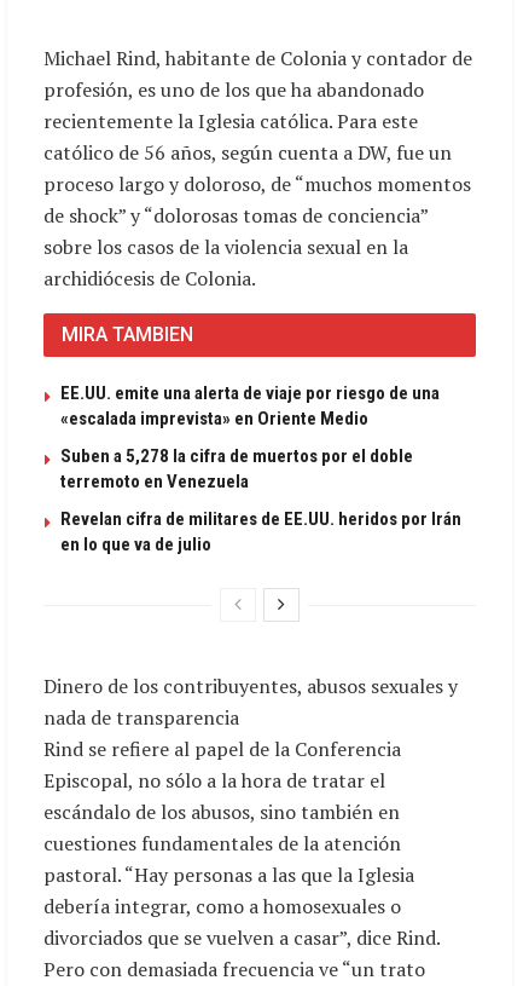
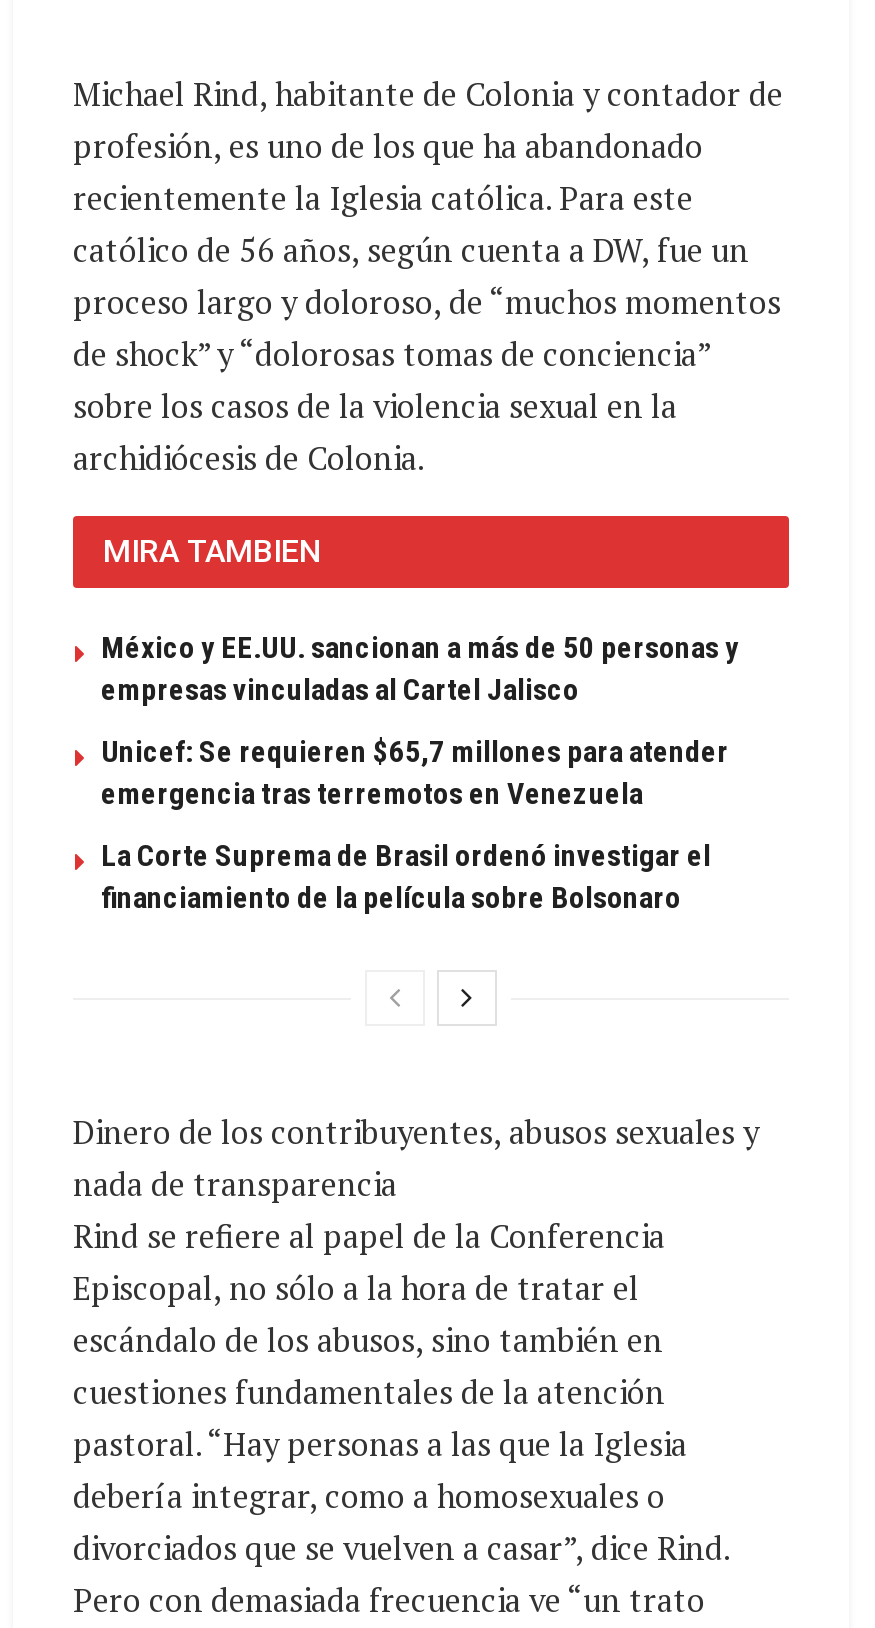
- EE.UU. emite una alerta de viaje por riesgo de una
- «escalada imprevista» en Oriente Medio
+ México y EE.UU. sancionan a más de 50 personas y
+ empresas vinculadas al Cartel Jalisco

- Suben a 5,278 la cifra de muertos por el doble
- terremoto en Venezuela
+ Unicef: Se requieren $65,7 millones para atender
+ emergencia tras terremotos en Venezuela

- Revelan cifra de militares de EE.UU. heridos por Irán
- en lo que va de julio
+ La Corte Suprema de Brasil ordenó investigar el
+ financiamiento de la película sobre Bolsonaro
